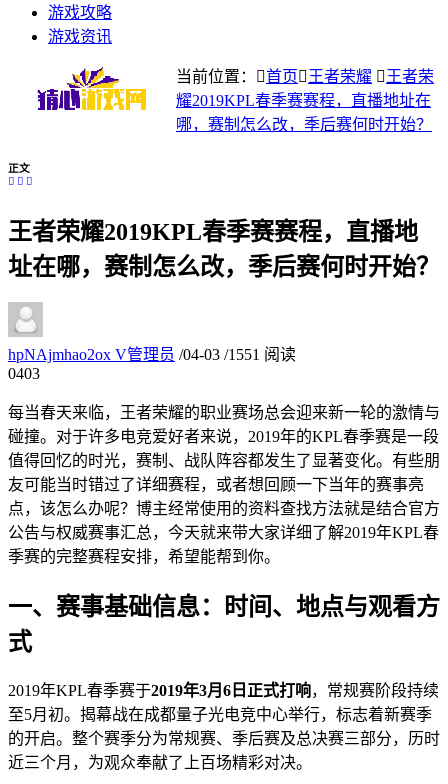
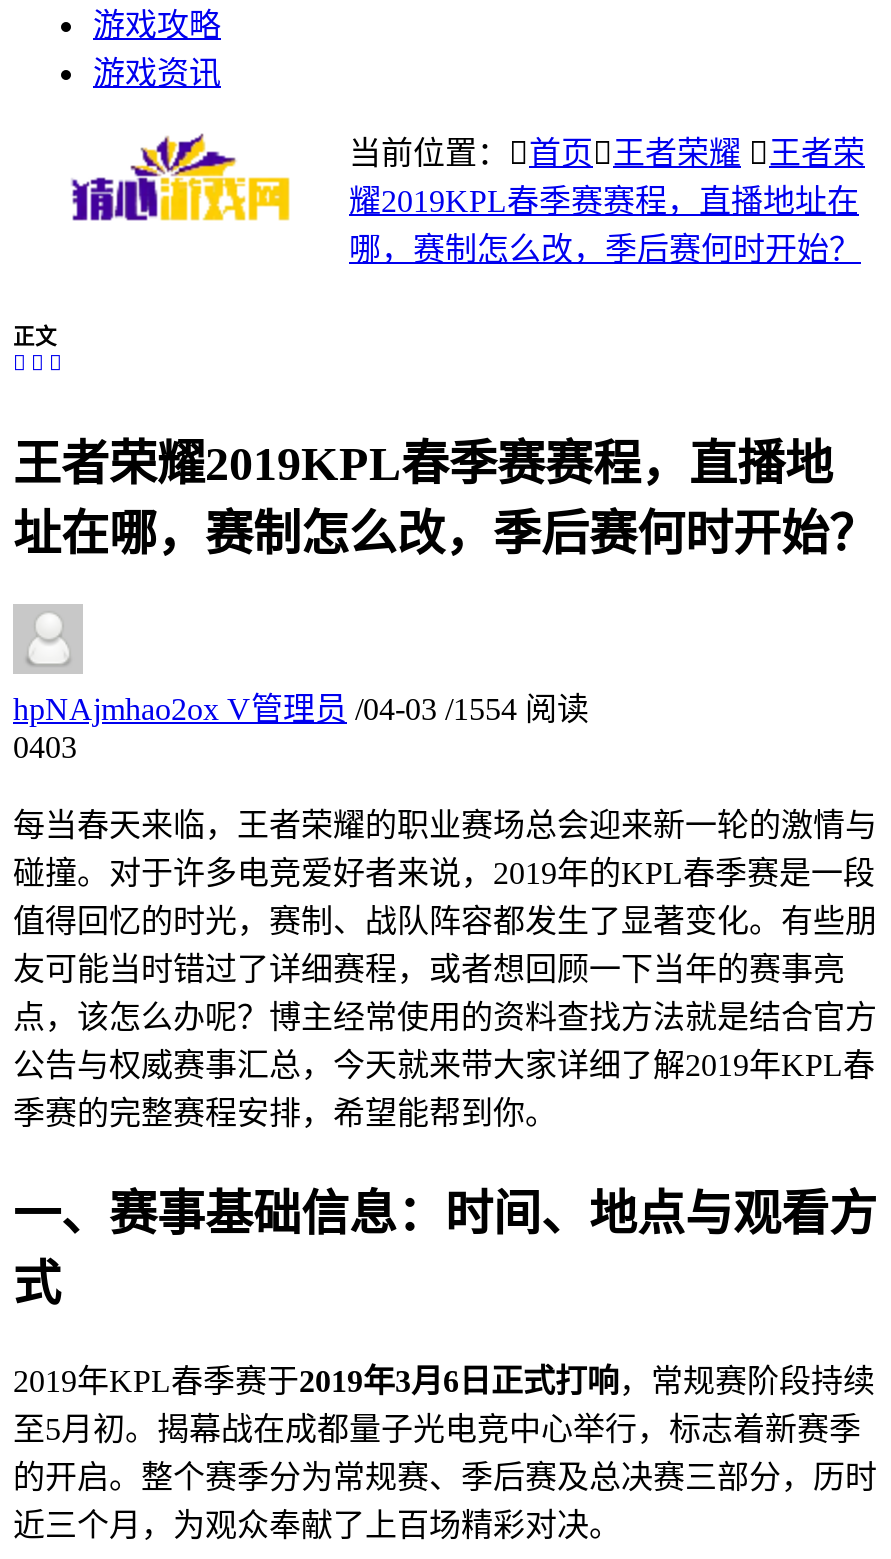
- hpNAjmhao2ox V管理员 / 04-03 / 1551 阅读
+ hpNAjmhao2ox V管理员 / 04-03 / 1554 阅读
